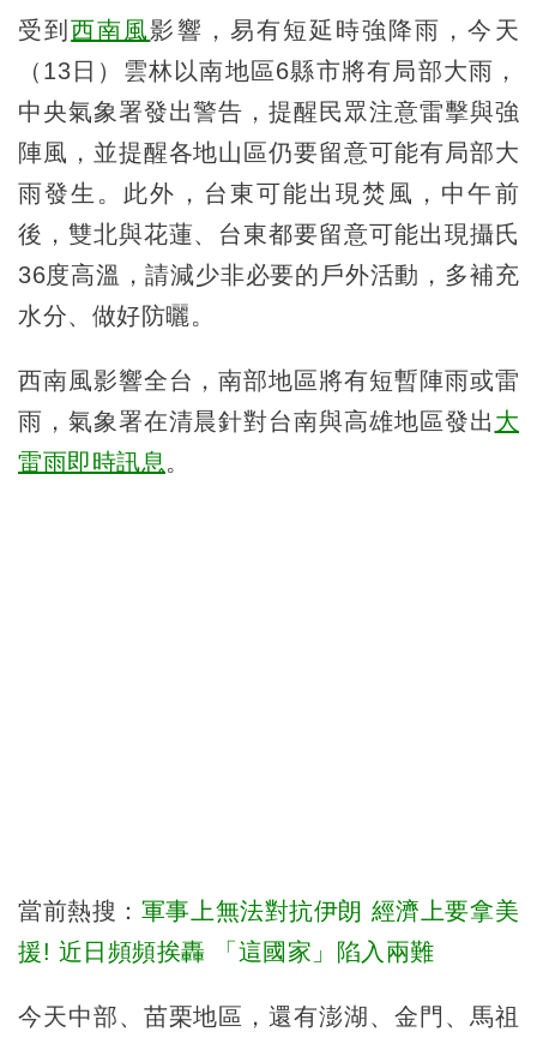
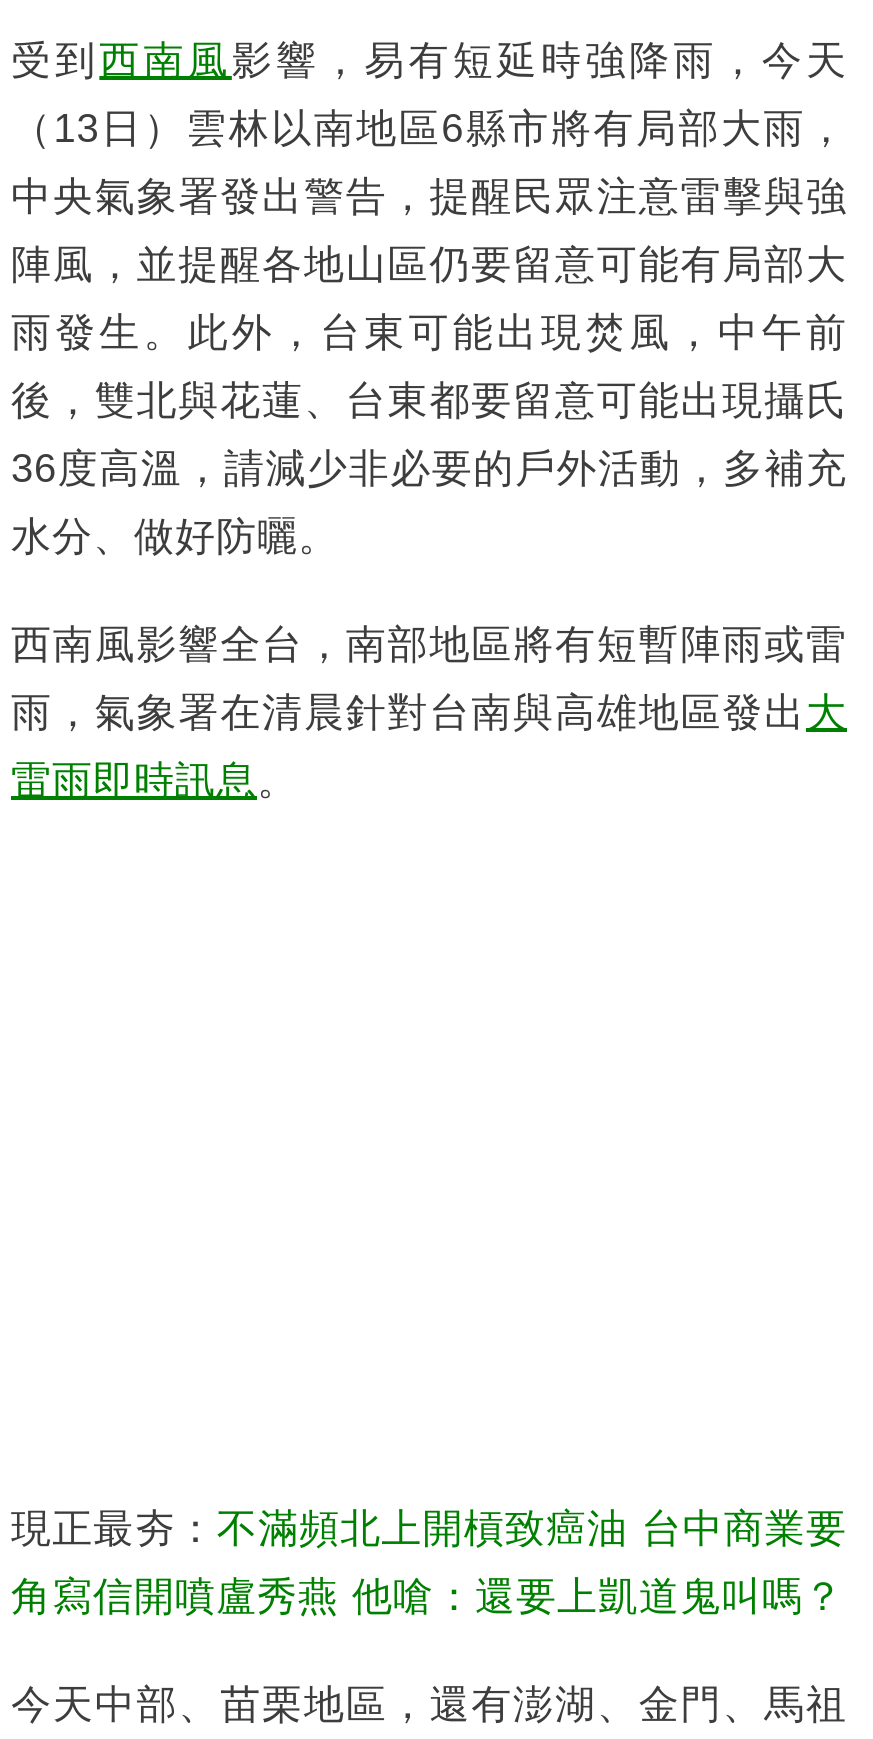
- 當前熱搜：軍事上無法對抗伊朗 經濟上要拿美
+ 現正最夯：不滿頻北上開槓致癌油 台中商業要

- 援! 近日頻頻挨轟 「這國家」陷入兩難
+ 角寫信開噴盧秀燕 他嗆：還要上凱道鬼叫嗎？
